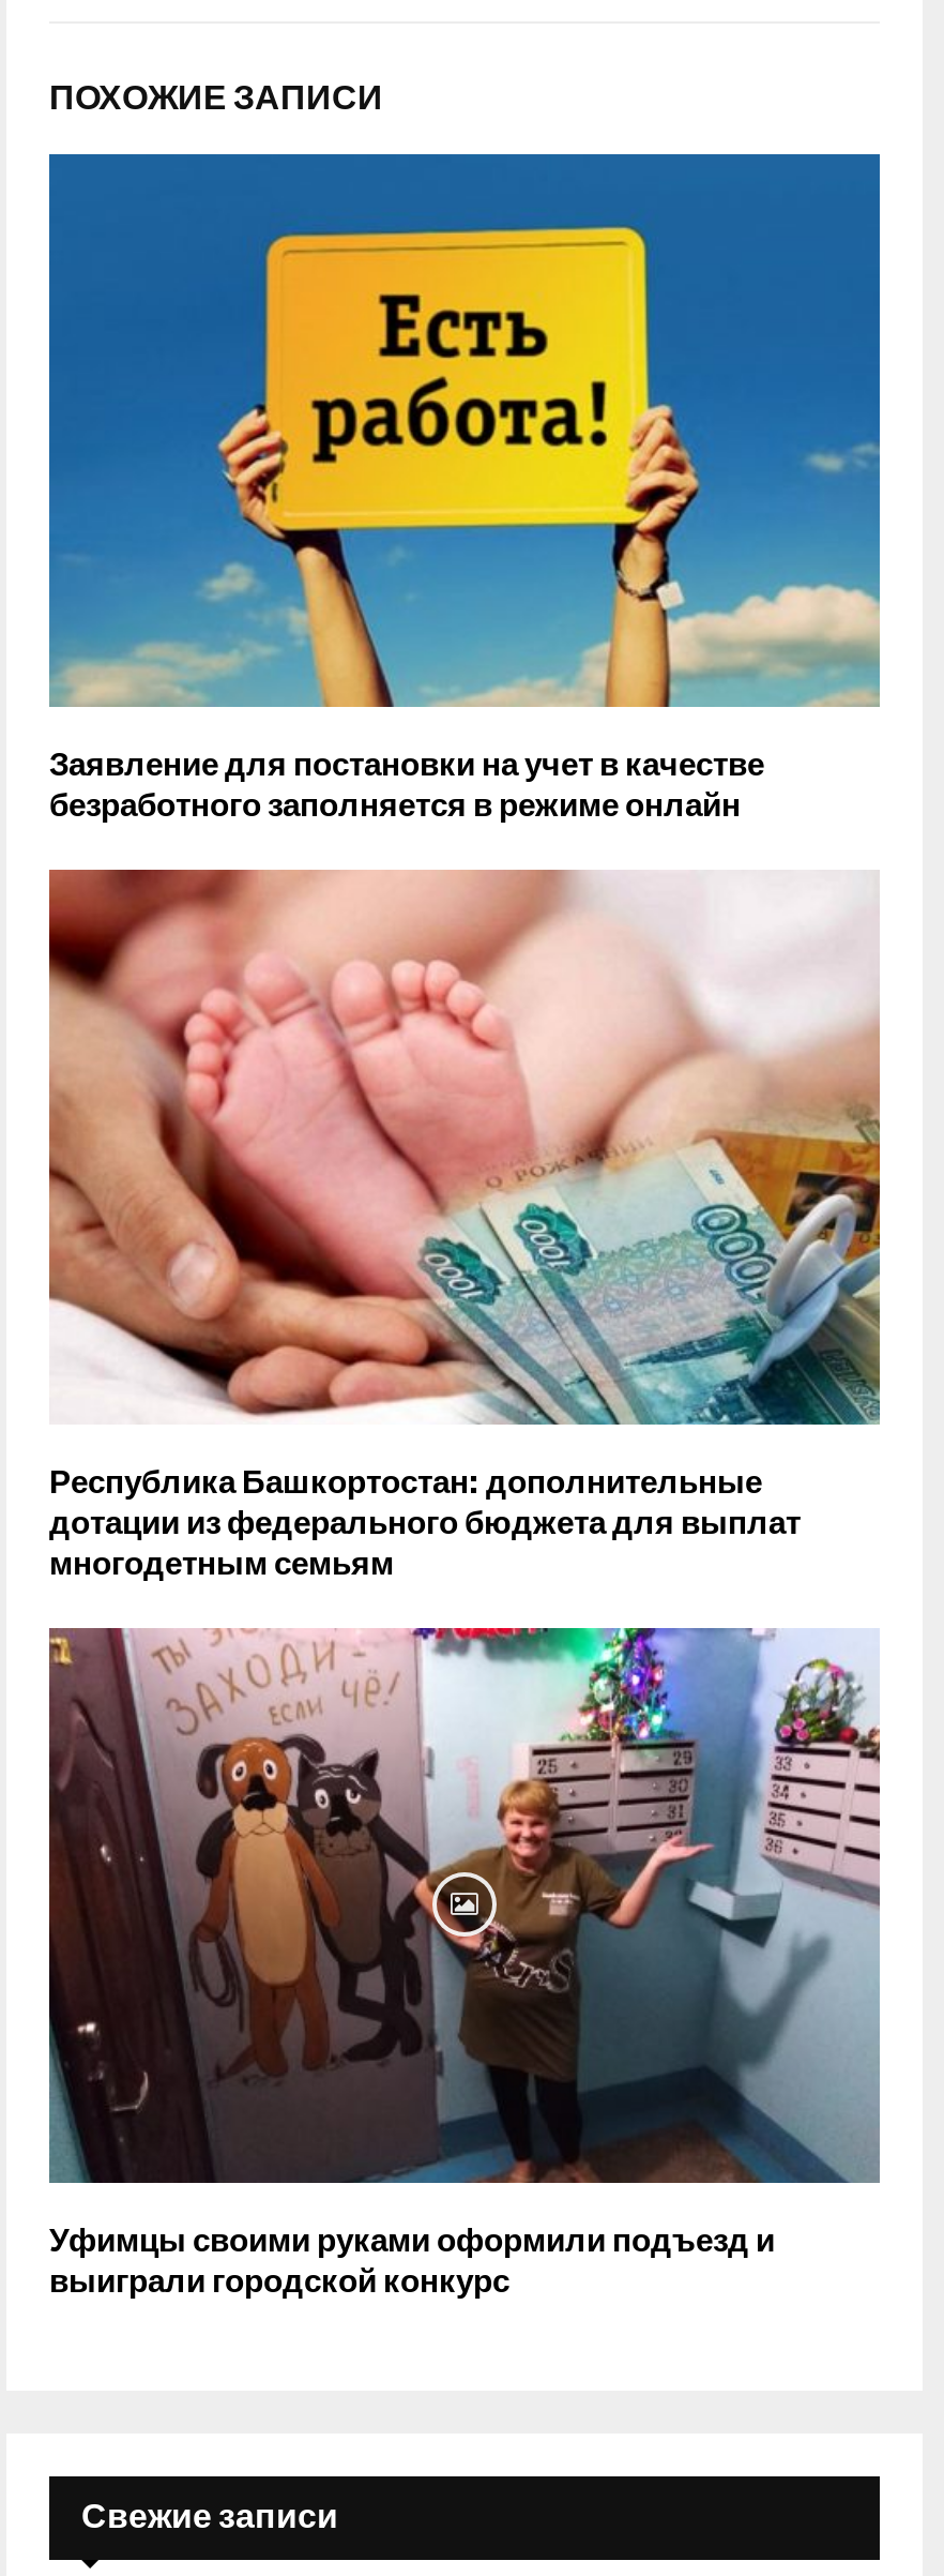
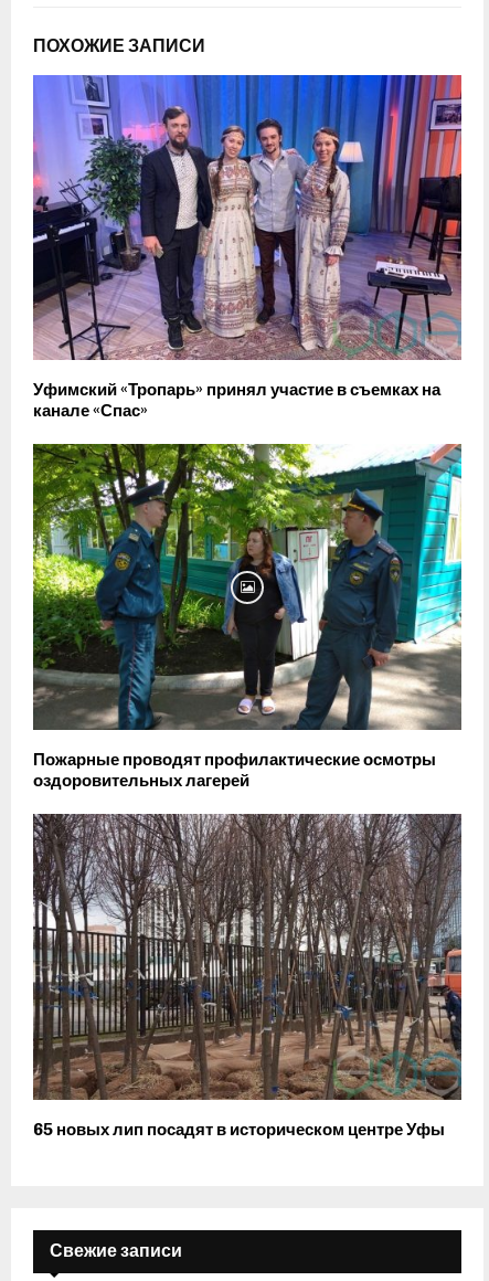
- [image]
- Заявление для постановки на учет в качестве
- безработного заполняется в режиме онлайн
+ [image]
+ Уфимский «Тропарь» принял участие в съемках на
+ канале «Спас»

- [image]
- Республика Башкортостан: дополнительные
- дотации из федерального бюджета для выплат
- многодетным семьям
+ [image]
+ Пожарные проводят профилактические осмотры
+ оздоровительных лагерей

- [image]
- Уфимцы своими руками оформили подъезд и
- выиграли городской конкурс
+ [image]
+ 65 новых лип посадят в историческом центре Уфы
